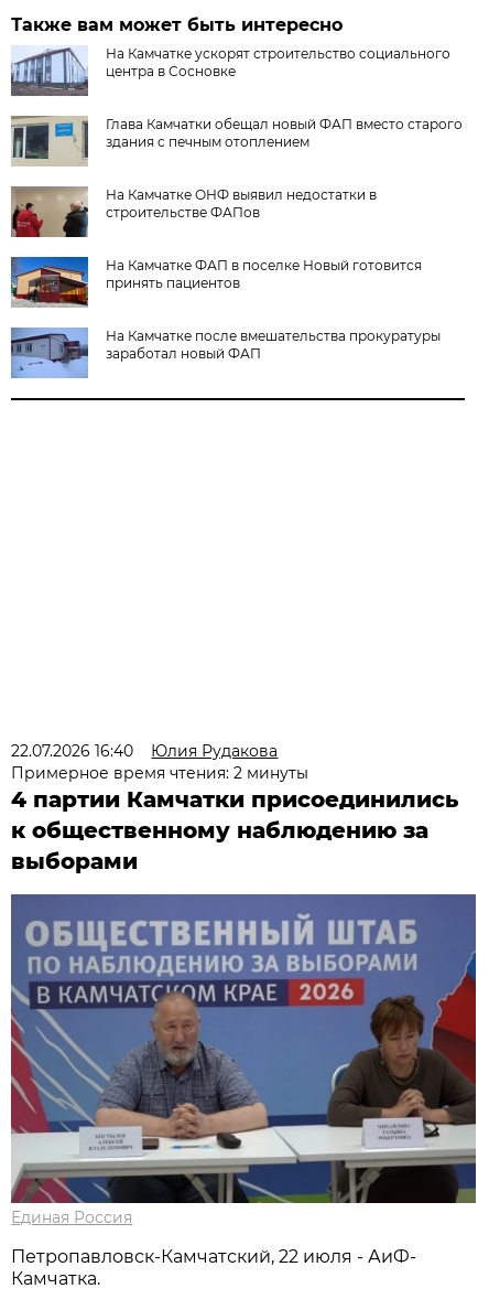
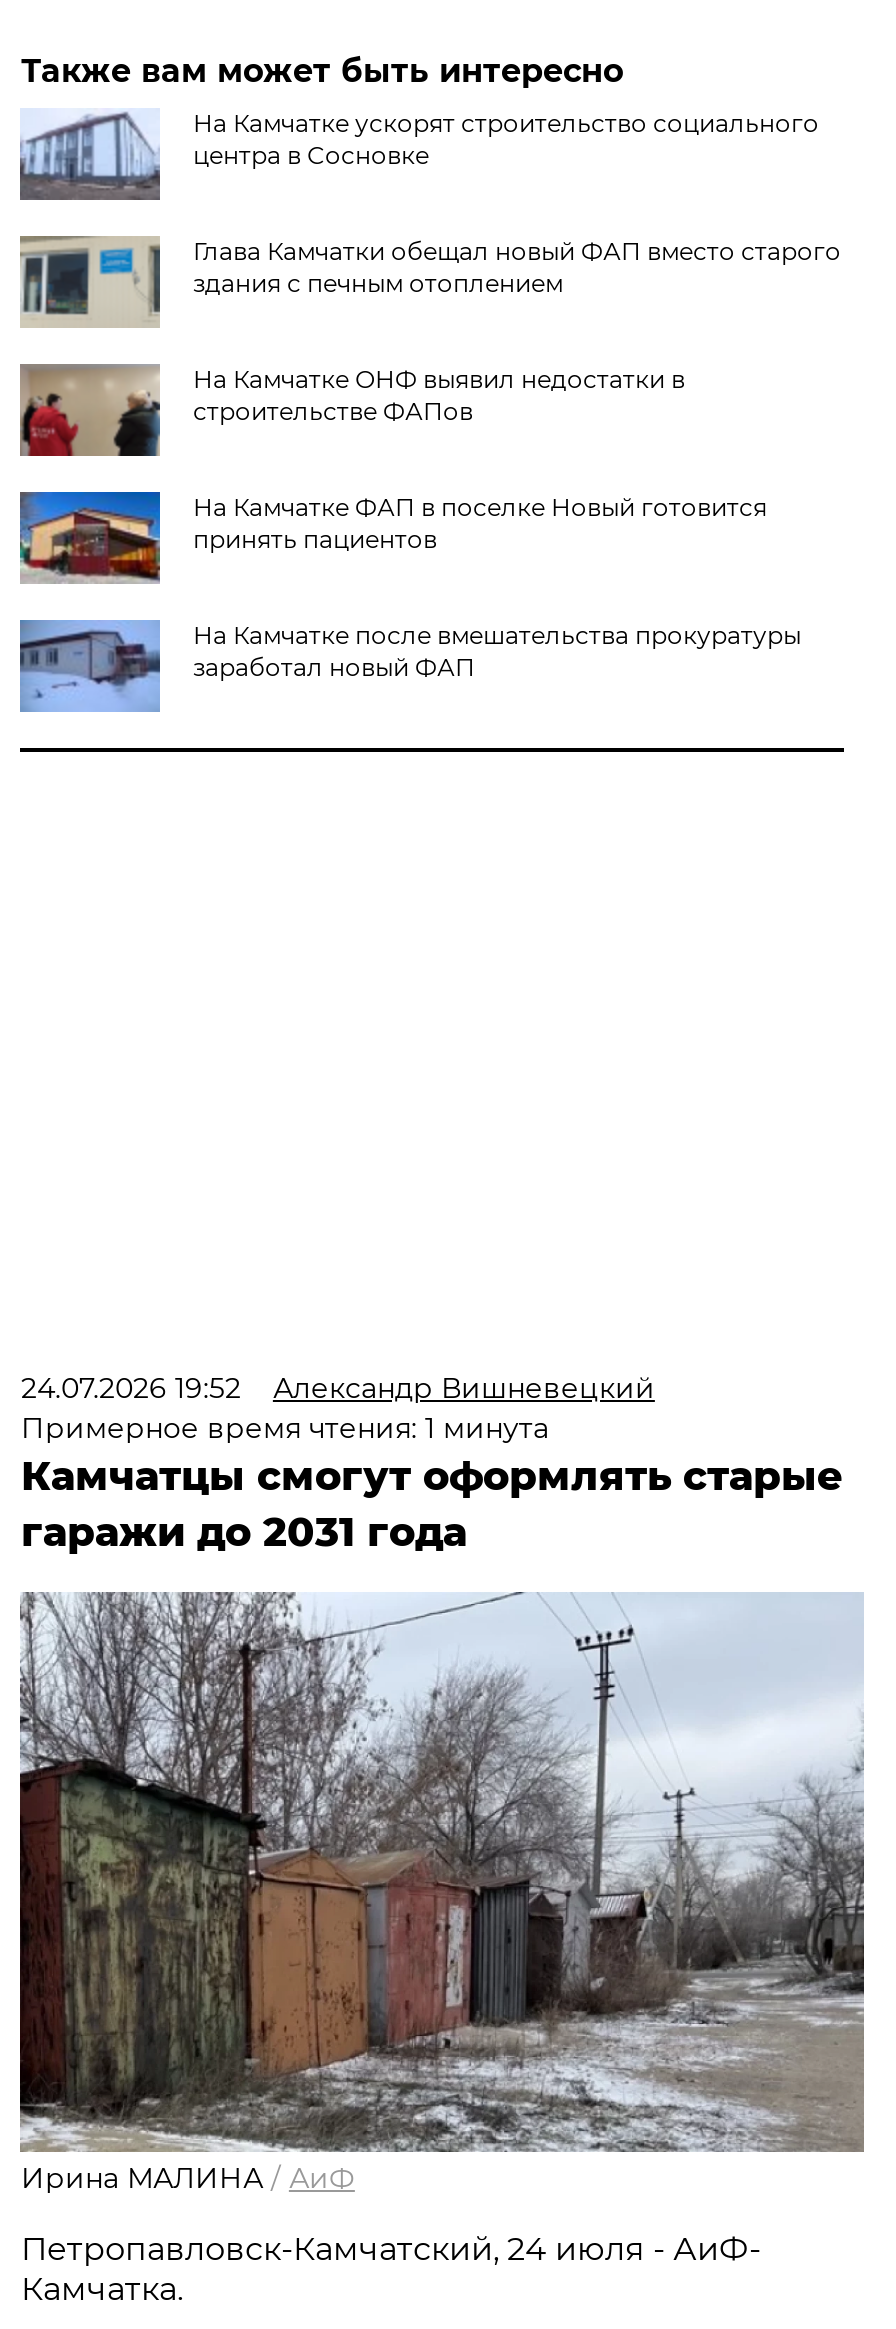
- 22.07.2026 16:40
- Юлия Рудакова
- Примерное время чтения: 2 минуты
- 4 партии Камчатки присоединились
- к общественному наблюдению за
- выборами
+ 24.07.2026 19:52
+ Александр Вишневецкий
+ Примерное время чтения: 1 минута
+ Камчатцы смогут оформлять старые
+ гаражи до 2031 года

- [image]
- Единая Россия
+ [image]
+ Ирина МАЛИНА / АиФ

- Петропавловск-Камчатский, 22 июля - АиФ-
+ Петропавловск-Камчатский, 24 июля - АиФ-
